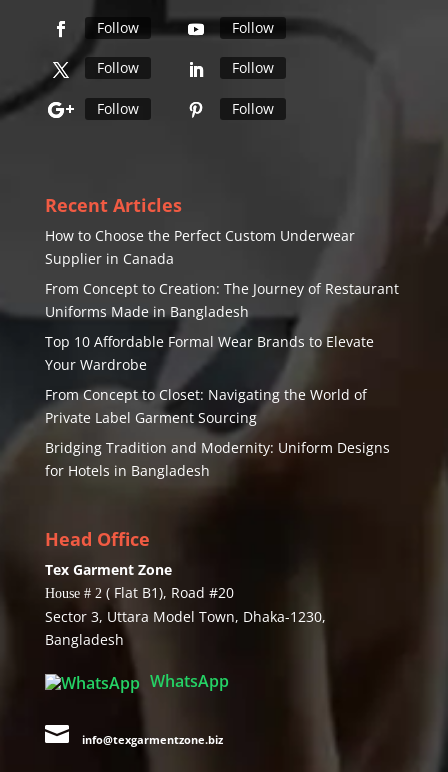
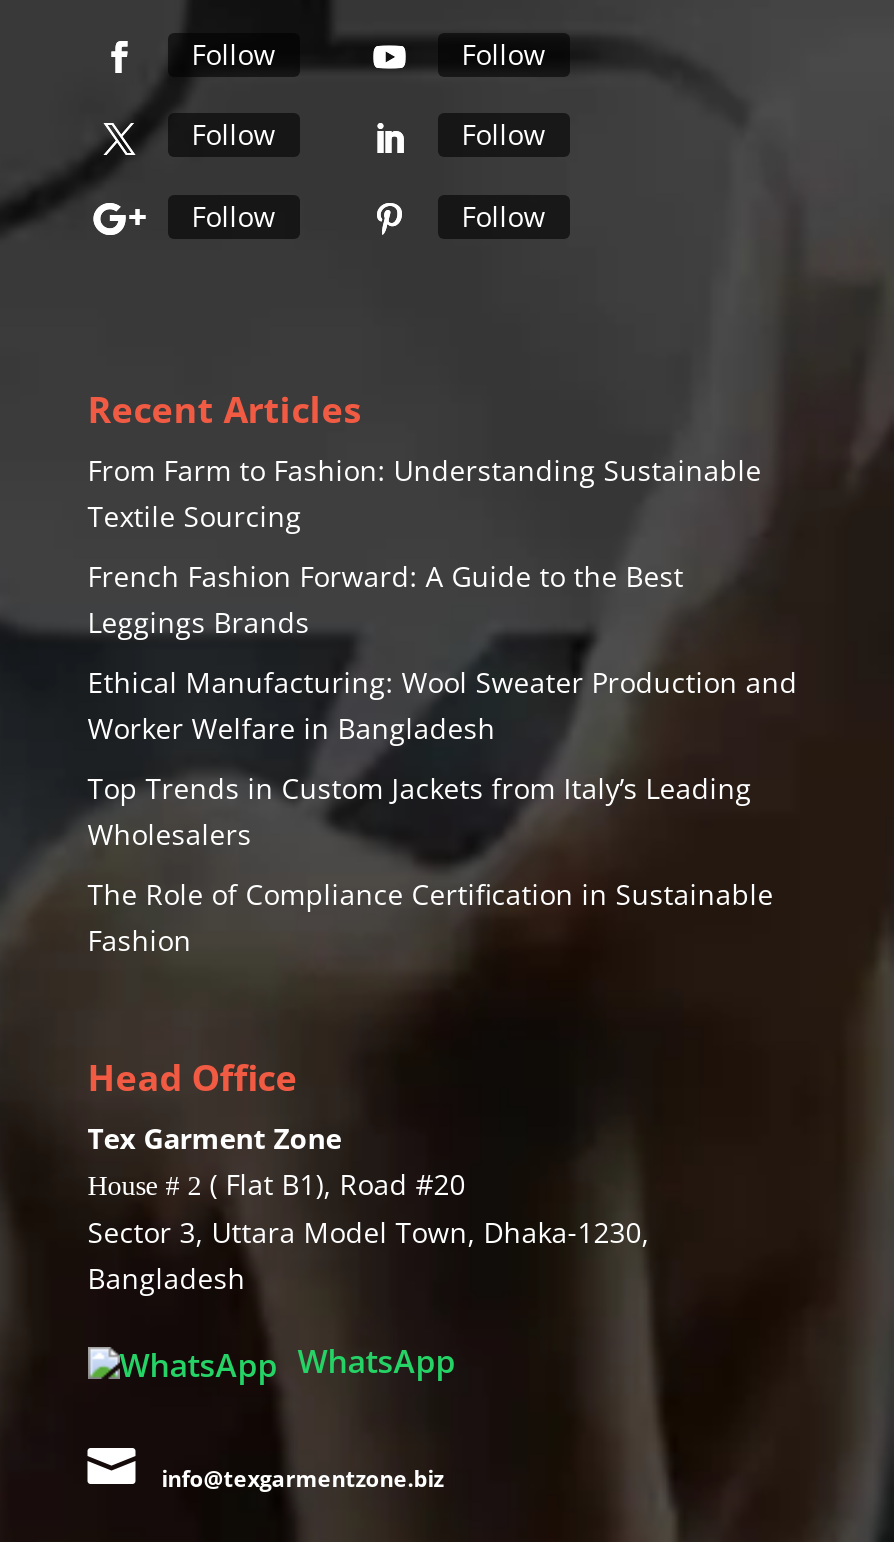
- How to Choose the Perfect Custom Underwear
- Supplier in Canada
+ From Farm to Fashion: Understanding Sustainable
+ Textile Sourcing

- From Concept to Creation: The Journey of Restaurant
- Uniforms Made in Bangladesh
+ French Fashion Forward: A Guide to the Best
+ Leggings Brands

- Top 10 Affordable Formal Wear Brands to Elevate
- Your Wardrobe
+ Ethical Manufacturing: Wool Sweater Production and
+ Worker Welfare in Bangladesh

- From Concept to Closet: Navigating the World of
- Private Label Garment Sourcing
+ Top Trends in Custom Jackets from Italy’s Leading
+ Wholesalers

- Bridging Tradition and Modernity: Uniform Designs
- for Hotels in Bangladesh
+ The Role of Compliance Certification in Sustainable
+ Fashion
